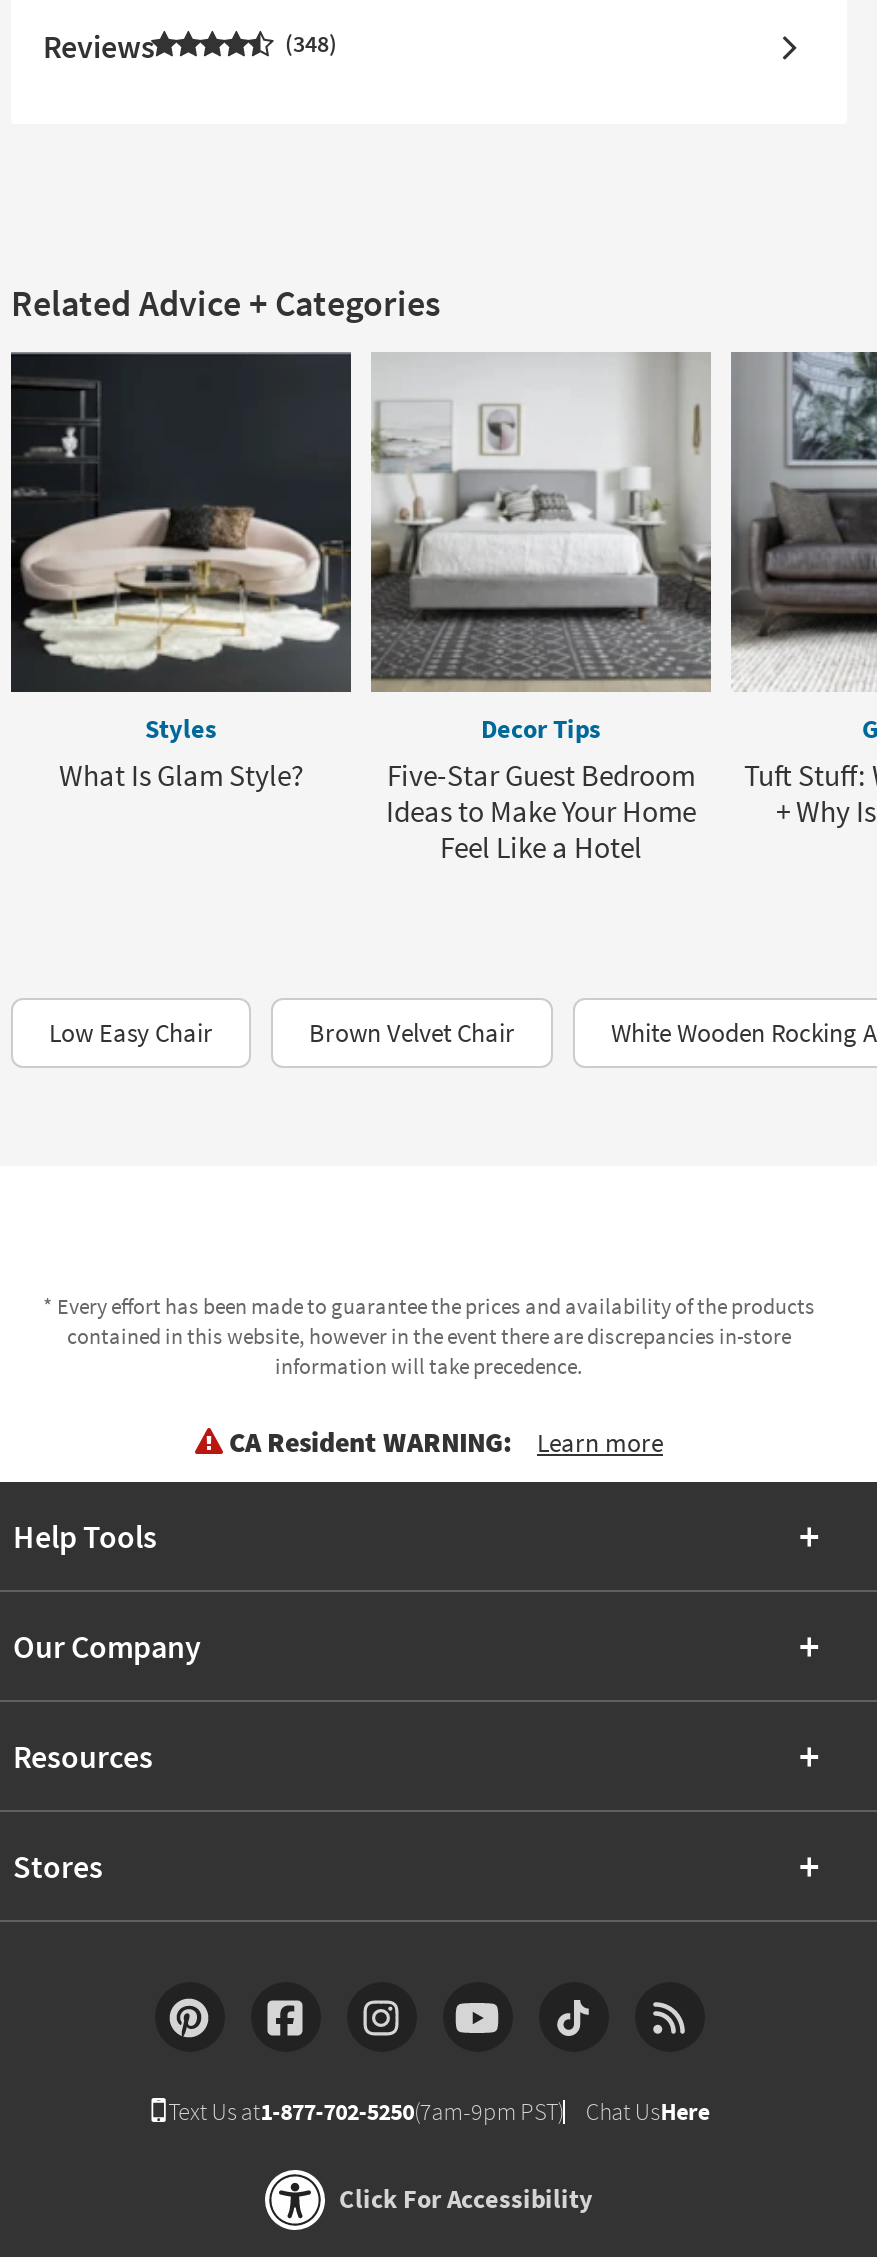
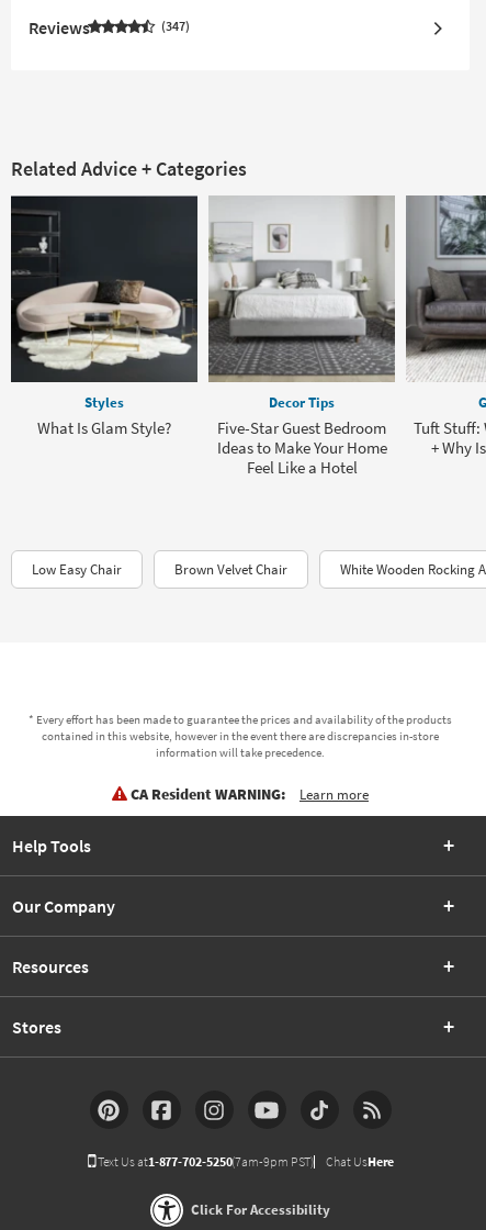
- 348
+ 347
